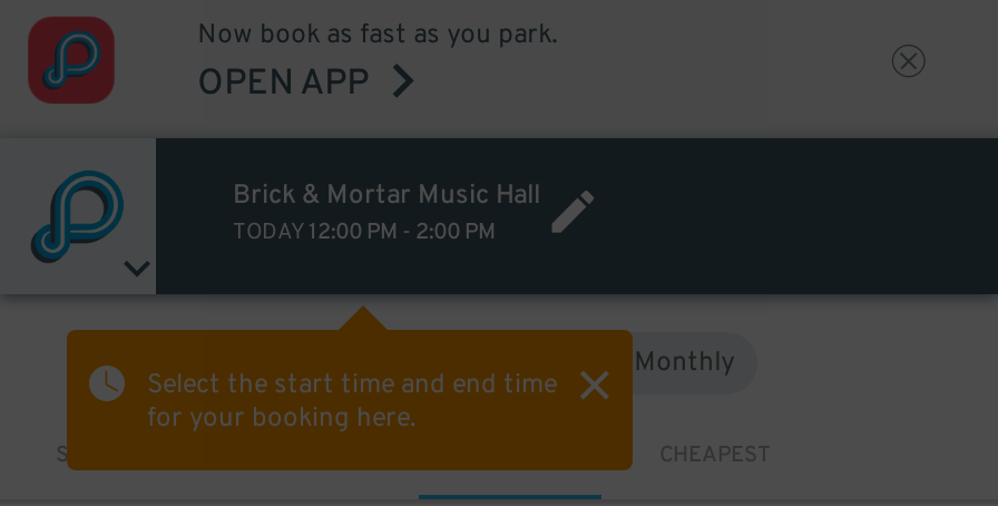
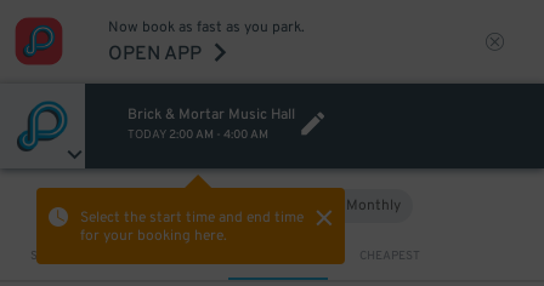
- TODAY 12:00 PM - 2:00 PM
+ TODAY 2:00 AM - 4:00 AM
